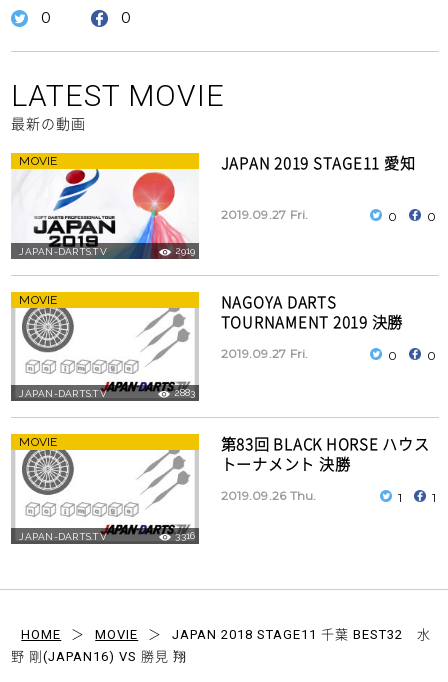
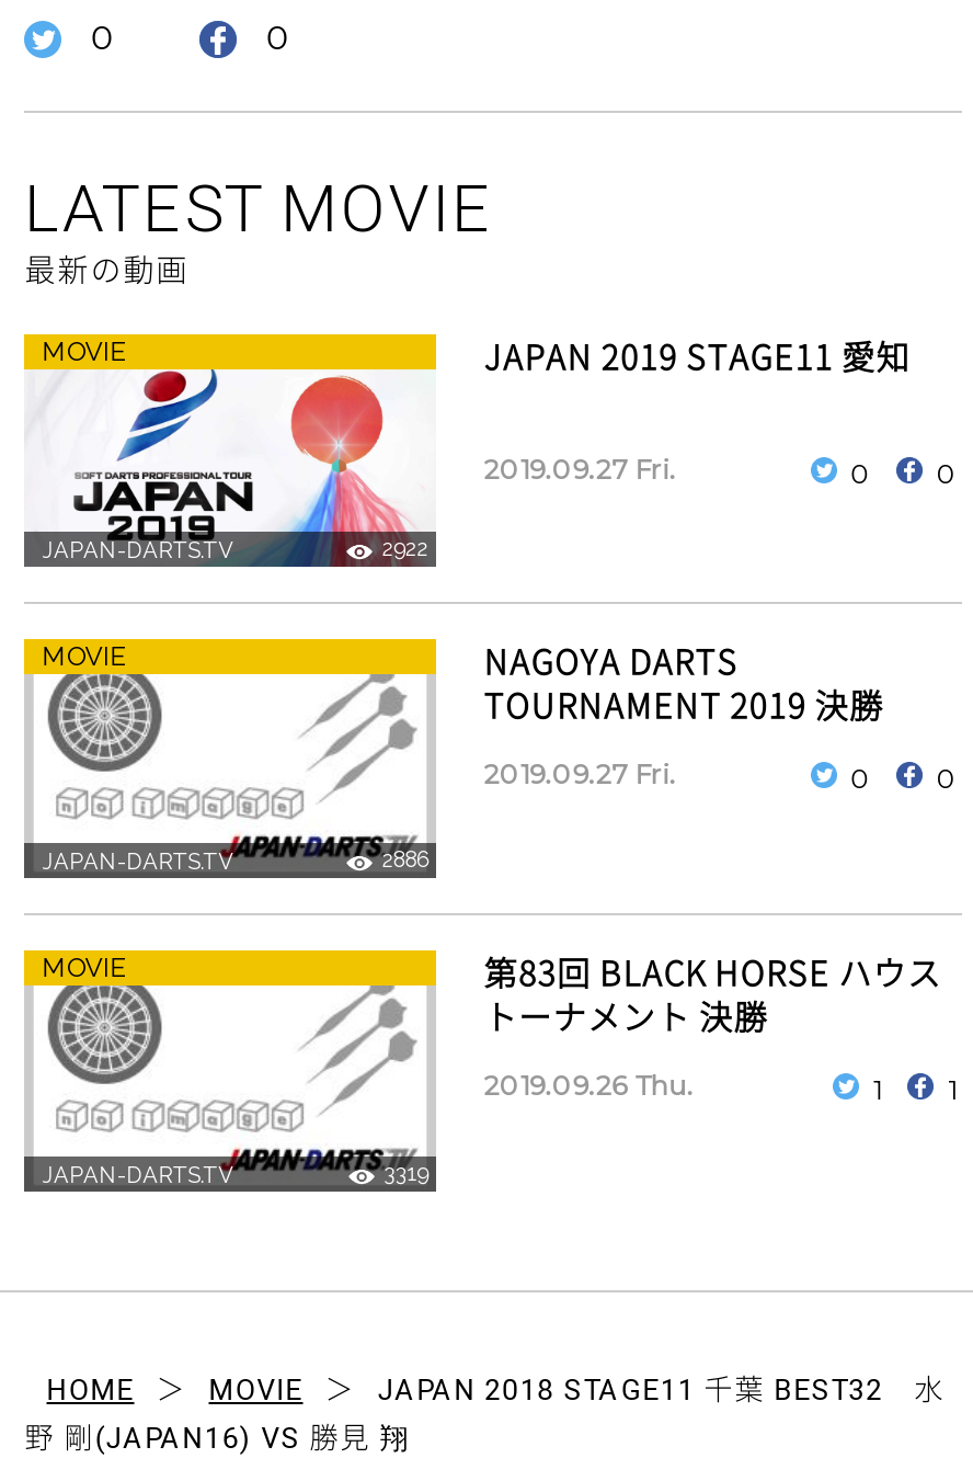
- 2919
+ 2922

- 2883
+ 2886

- 3316
+ 3319
